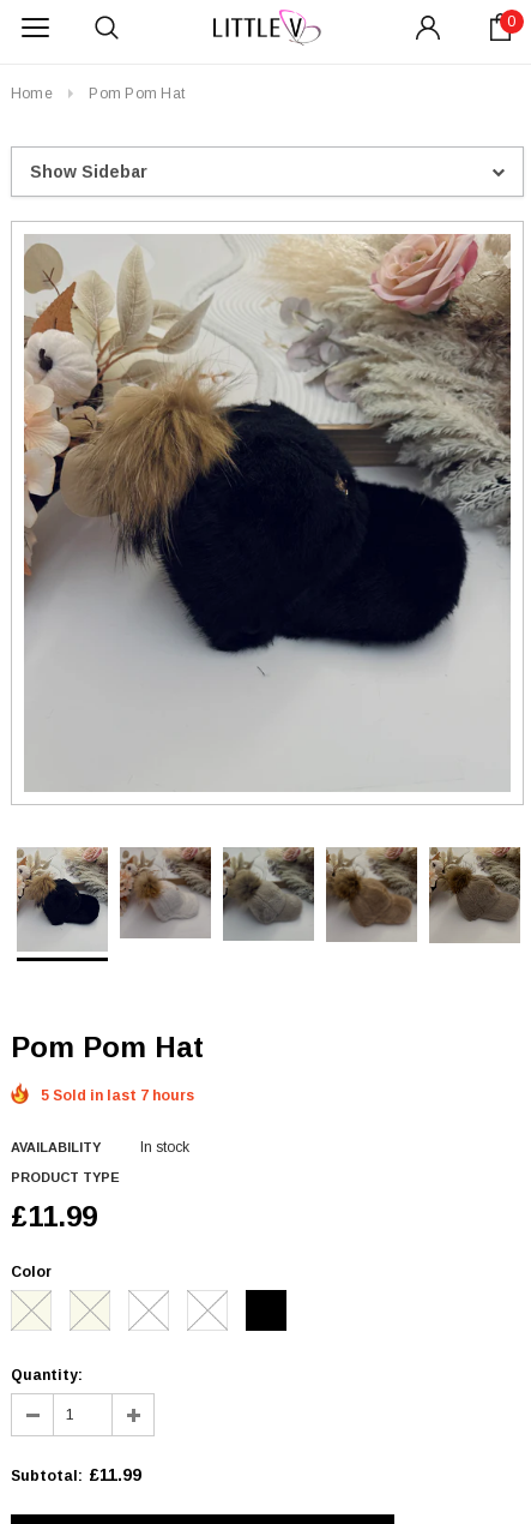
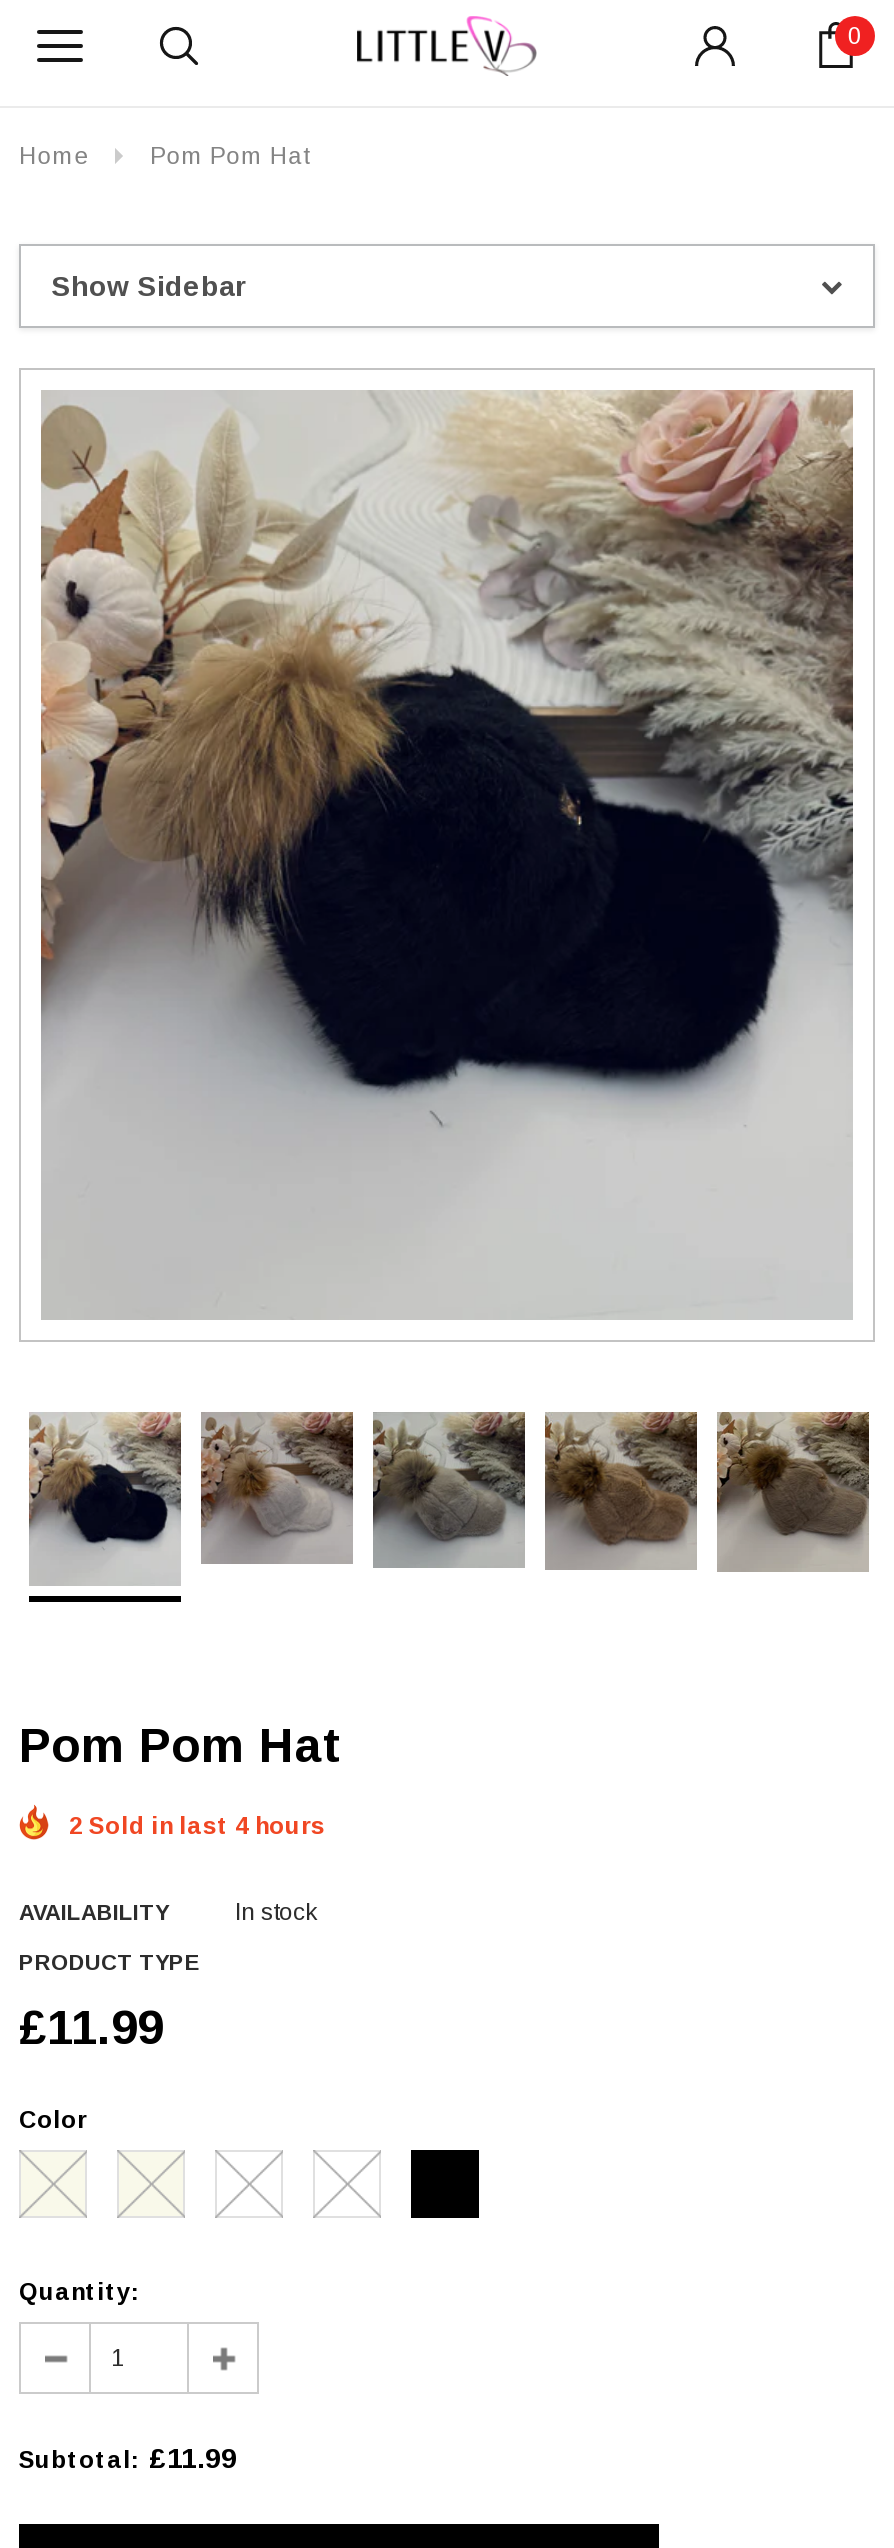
- 5 Sold in last 7 hours
+ 2 Sold in last 4 hours
